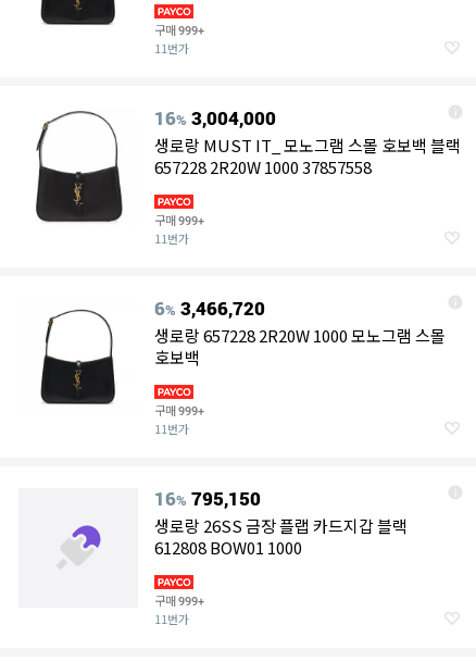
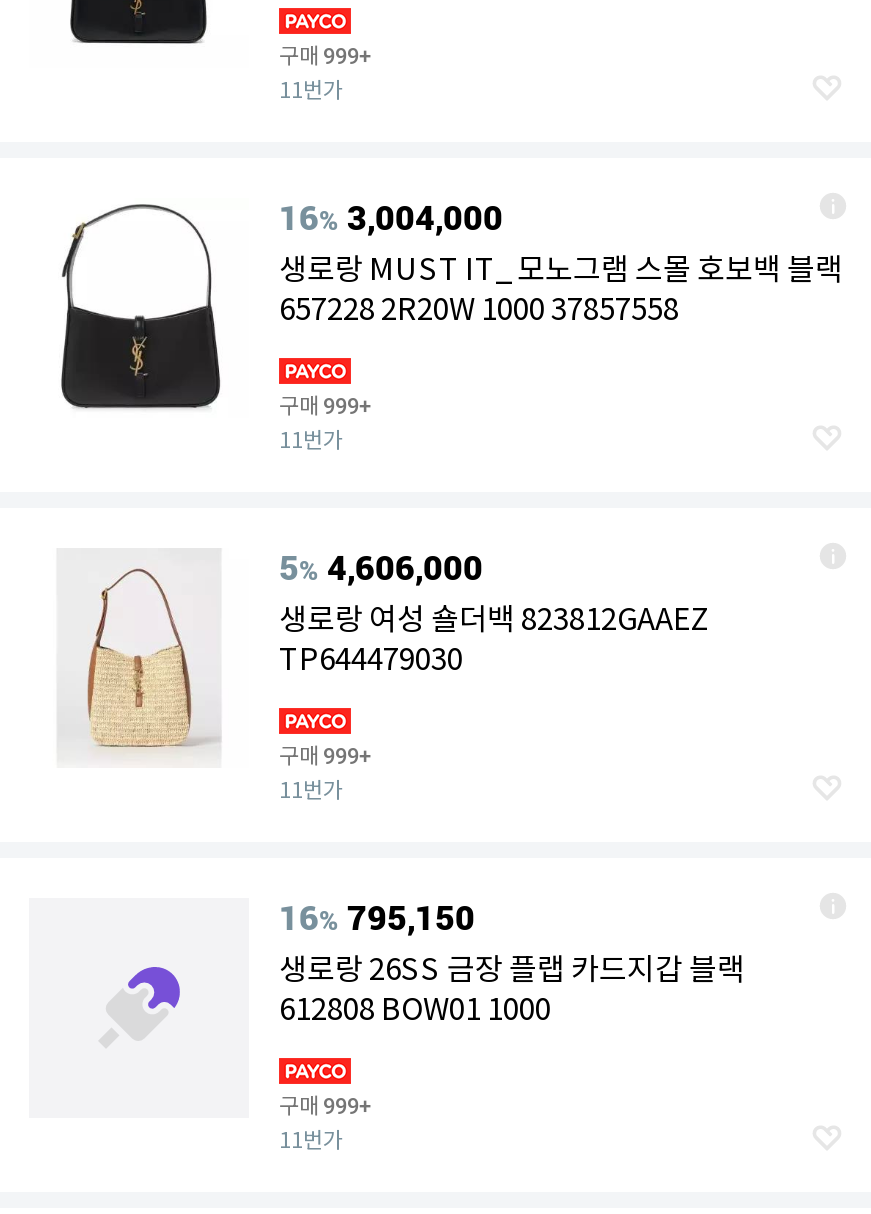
- [image]
- 6% 3,466,720
- 생로랑 657228 2R20W 1000 모노그램 스몰
- 호보백
+ [image]
+ 5% 4,606,000
+ 생로랑 여성 숄더백 823812GAAEZ
+ TP644479030
